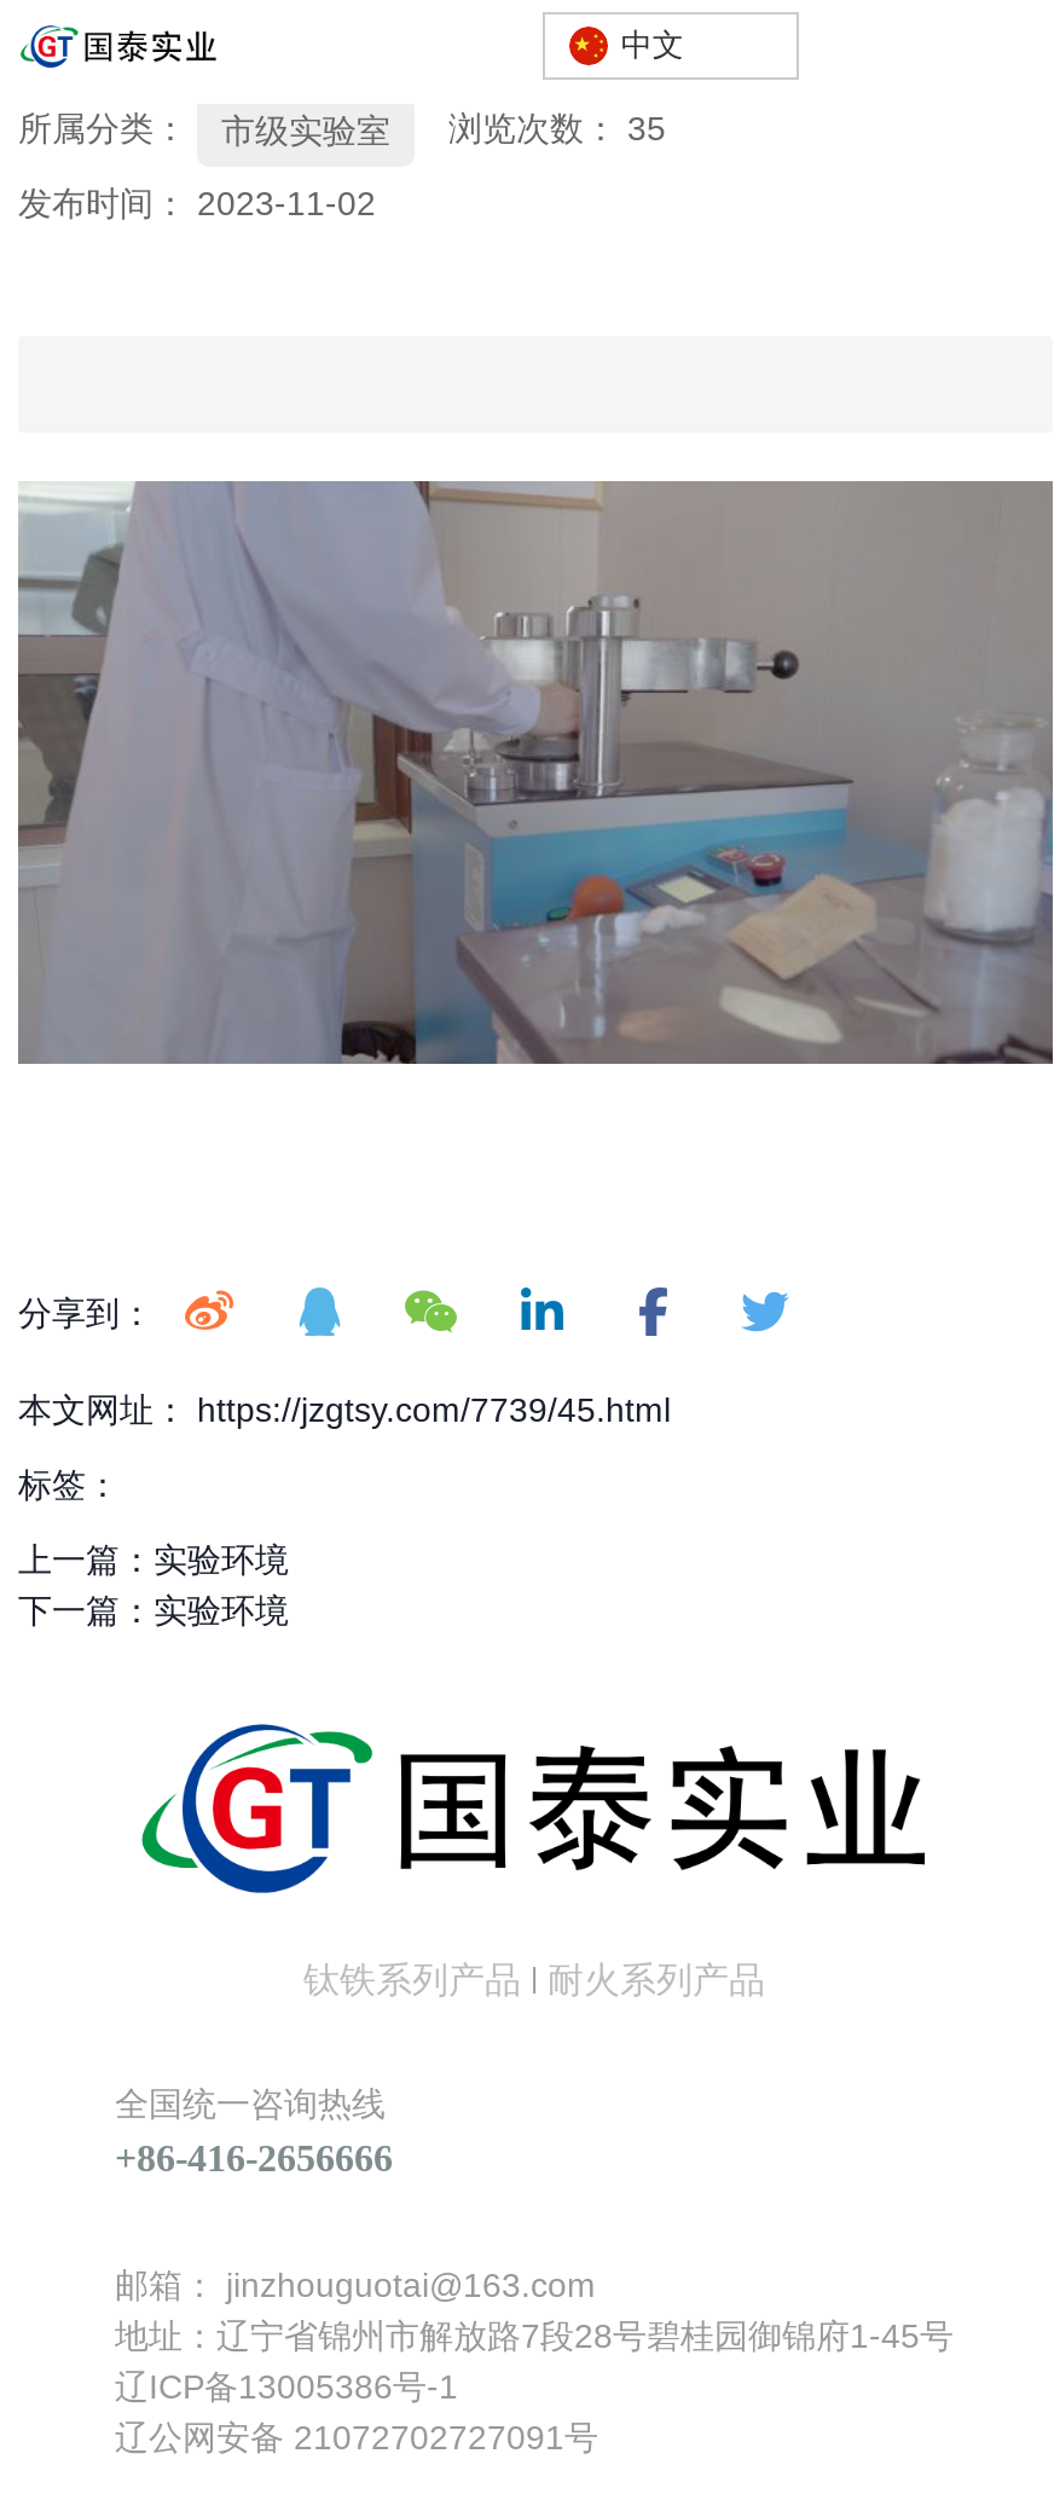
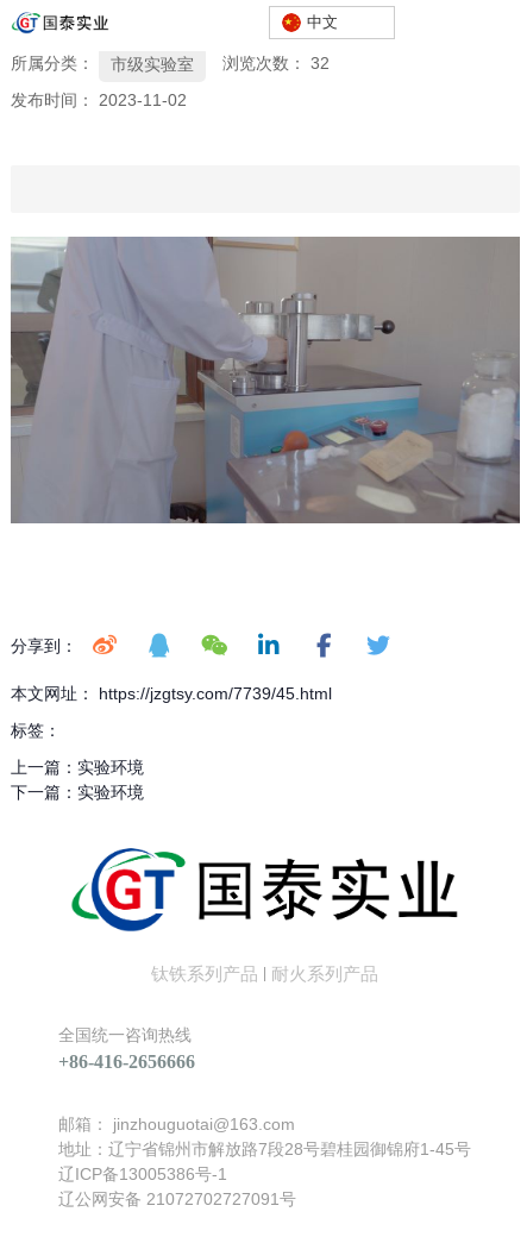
- 所属分类： 市级实验室 浏览次数：35
+ 所属分类： 市级实验室 浏览次数：32
